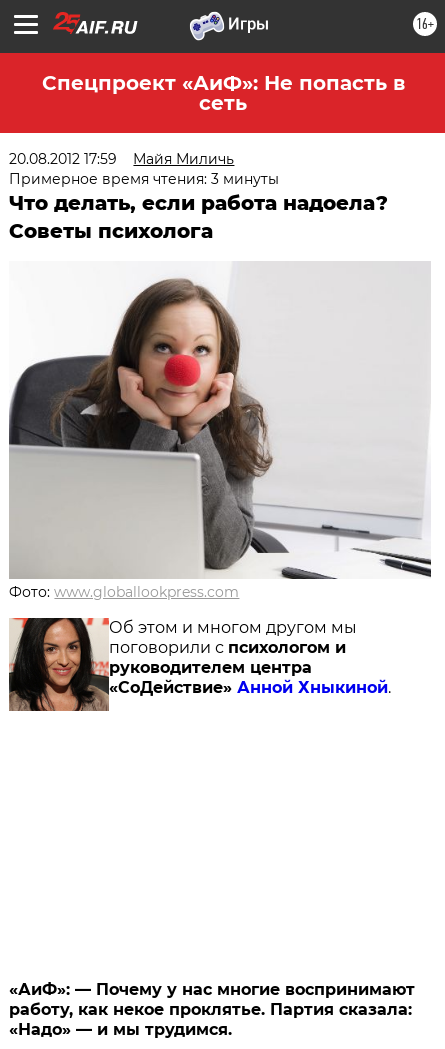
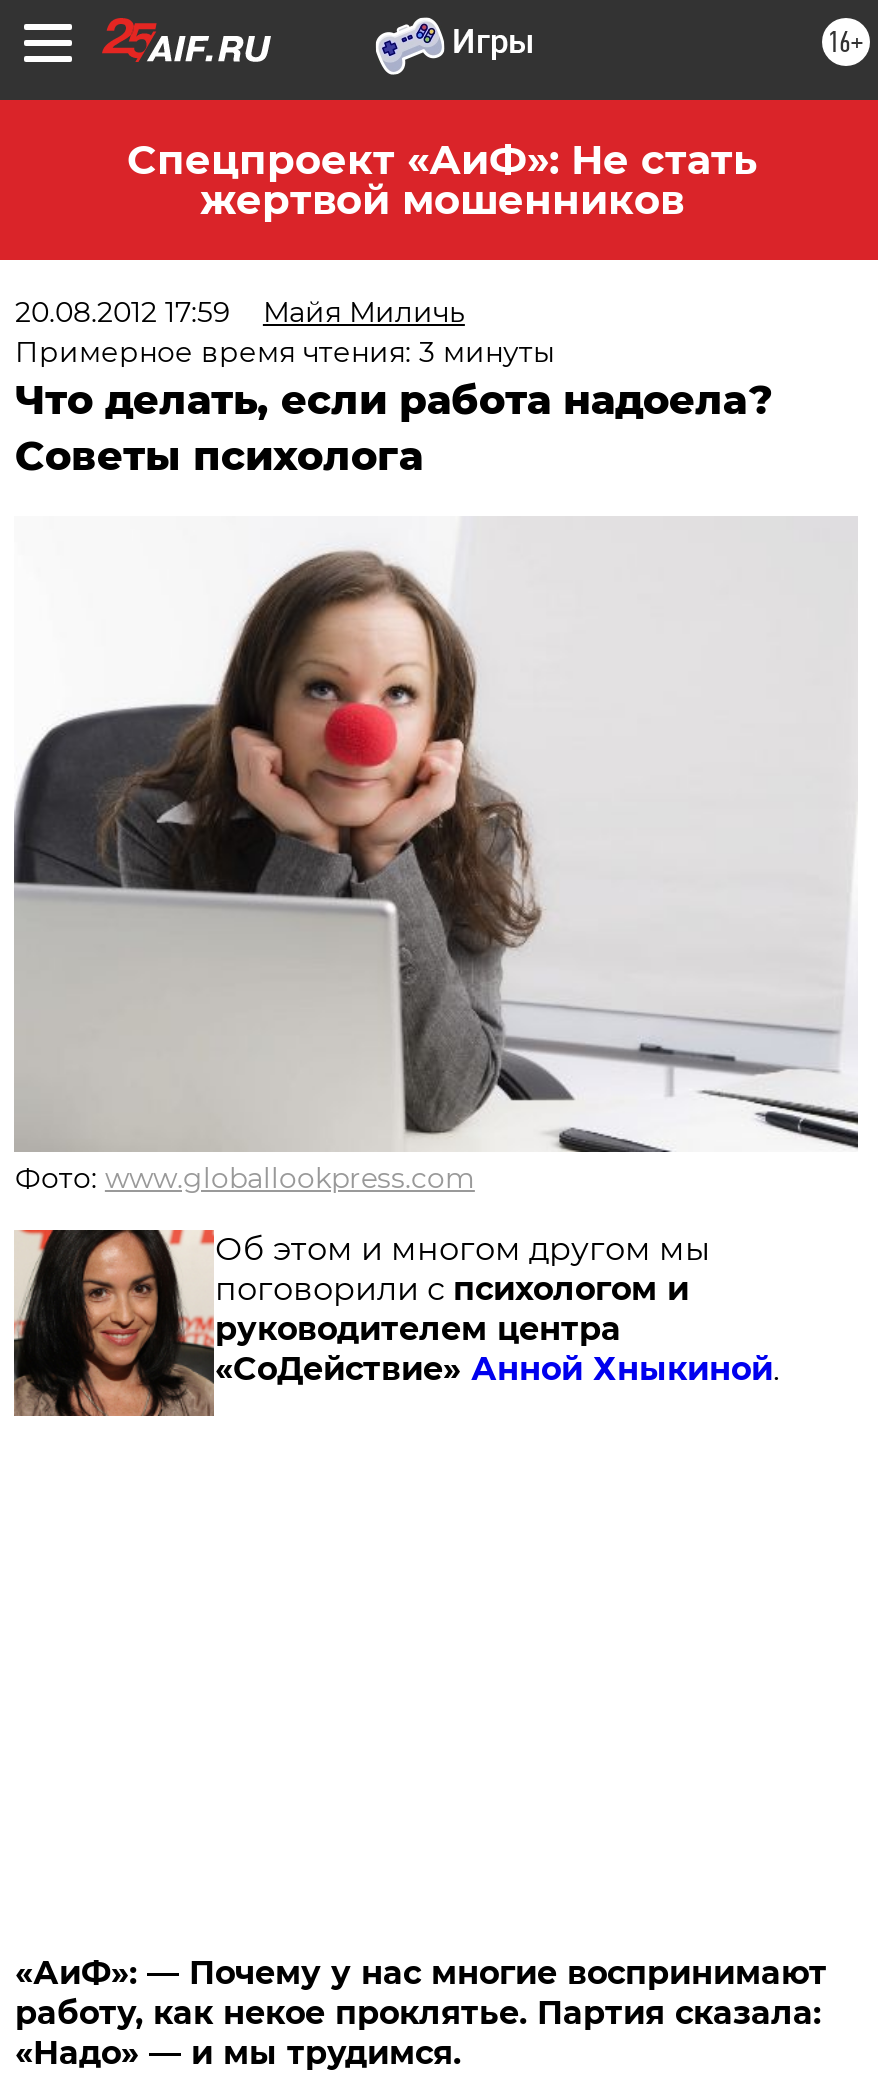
- Спецпроект «АиФ»: Не попасть в
- сеть
+ Спецпроект «АиФ»: Не стать
+ жертвой мошенников
